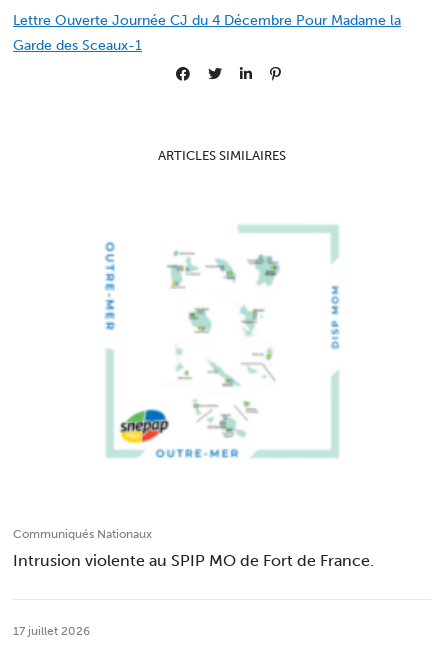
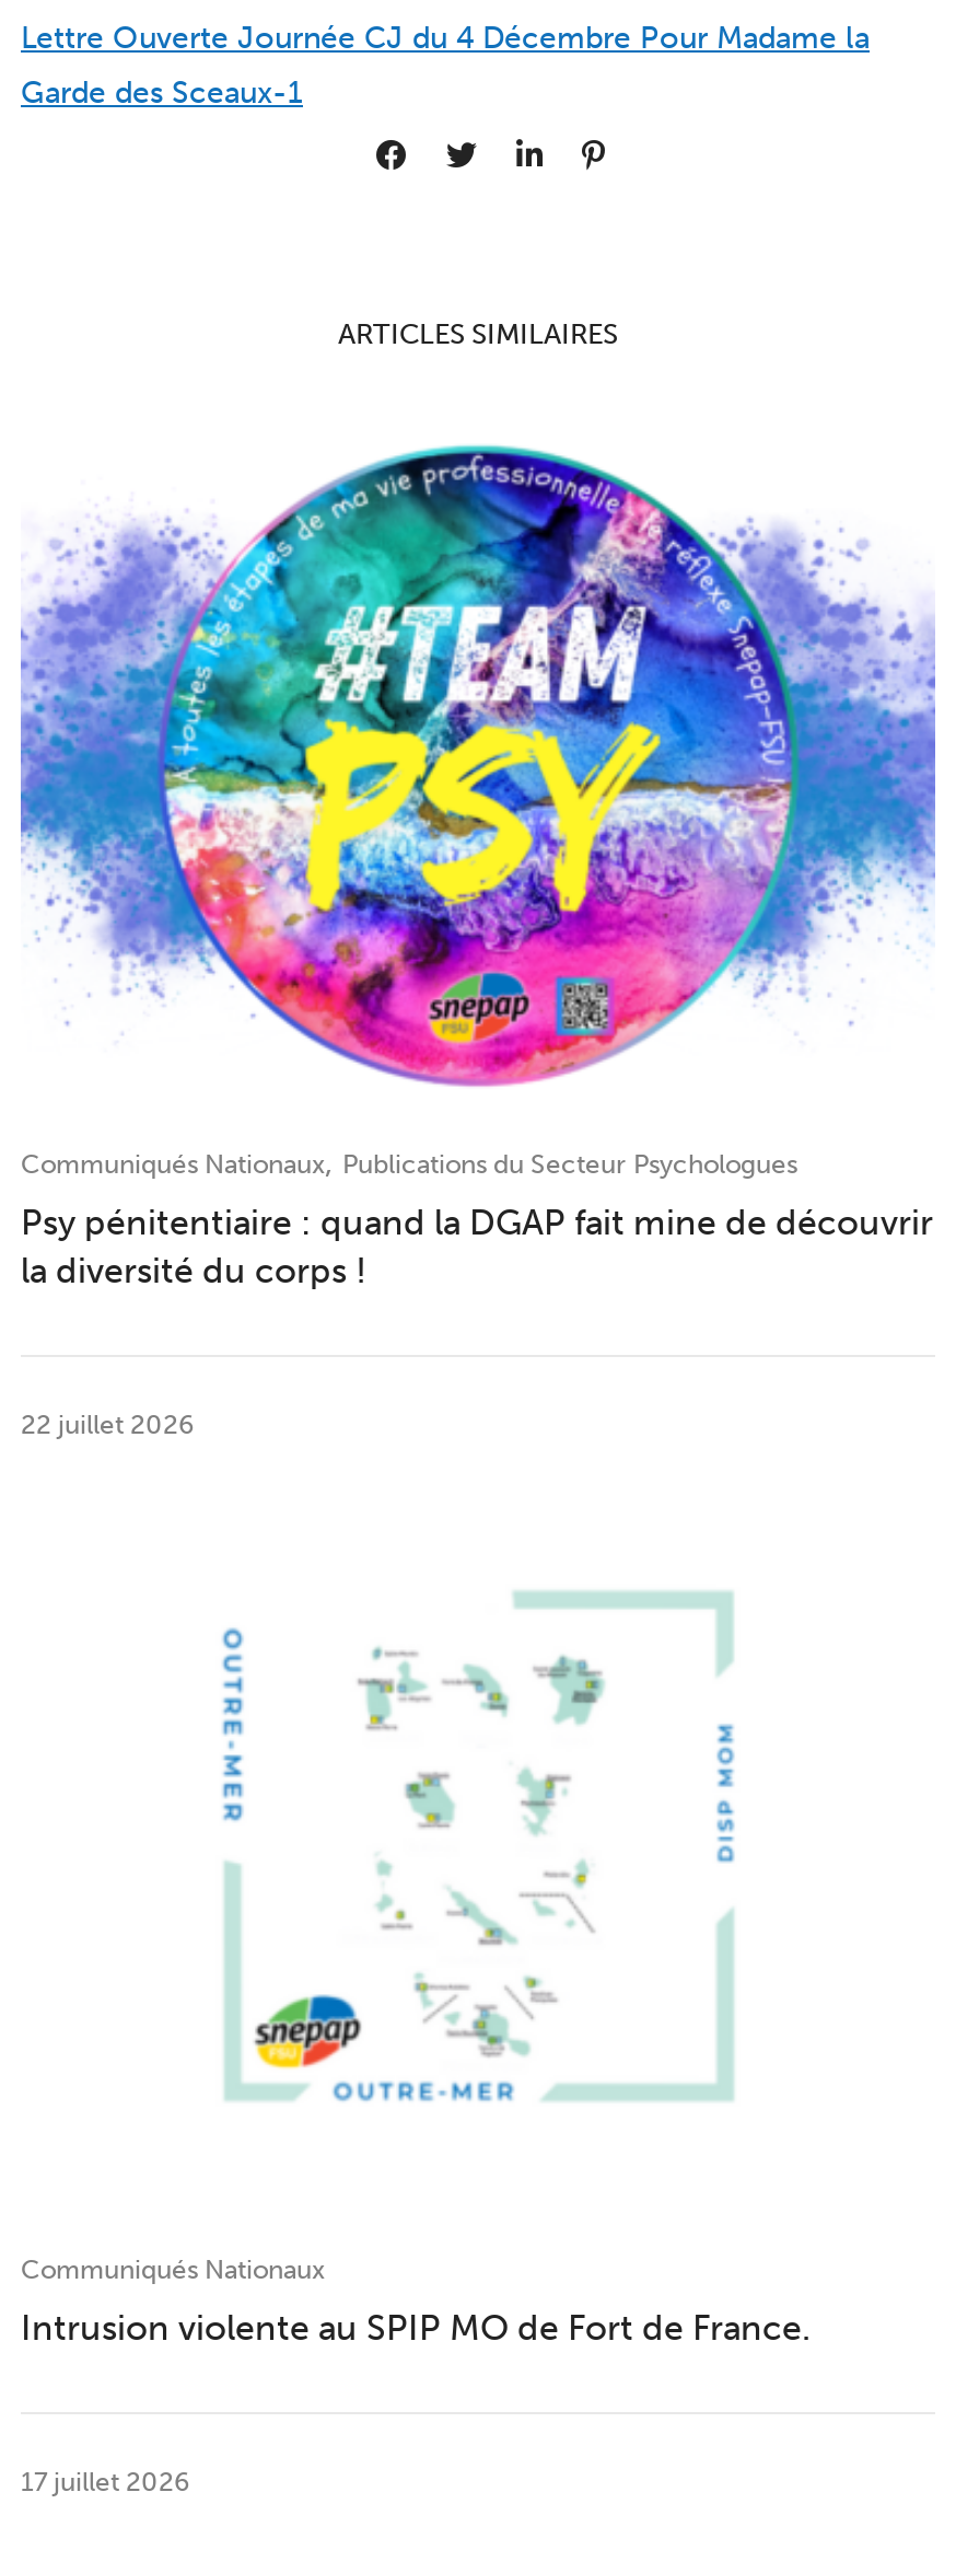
+ [image]
+ Communiqués Nationaux, Publications du Secteur Psychologues
+ Psy pénitentiaire : quand la DGAP fait mine de découvrir
+ la diversité du corps !

+ 22 juillet 2026
